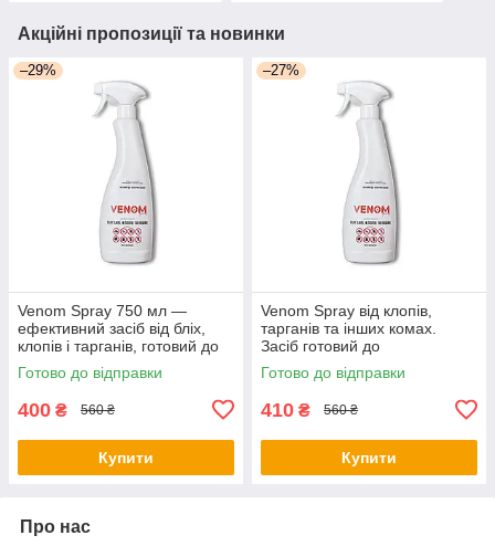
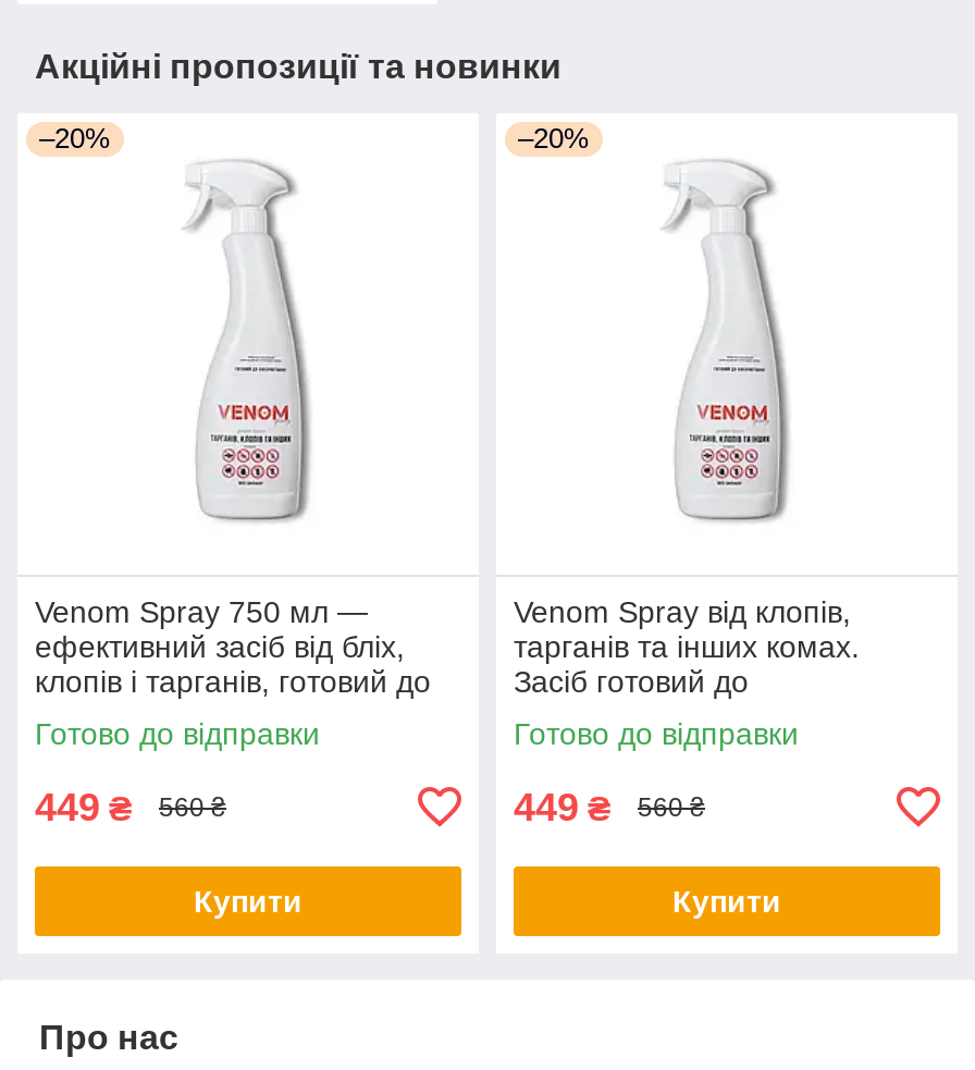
- –29%
+ –20%

- –27%
+ –20%

- 400 ₴ 560 ₴
+ 449 ₴ 560 ₴

- 410 ₴ 560 ₴
+ 449 ₴ 560 ₴
